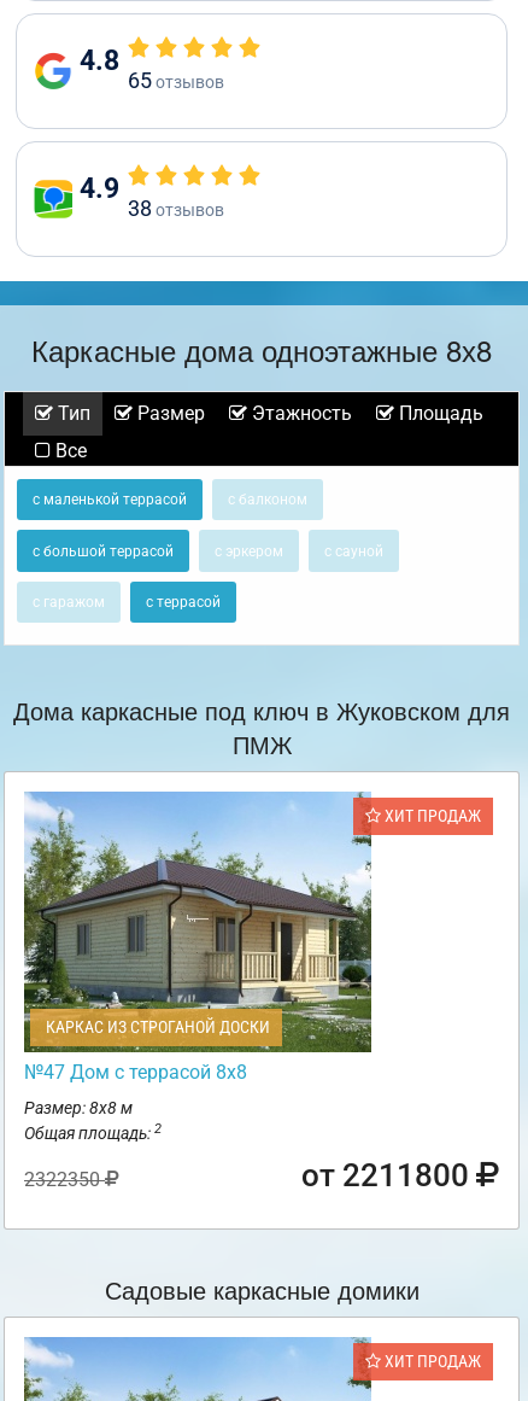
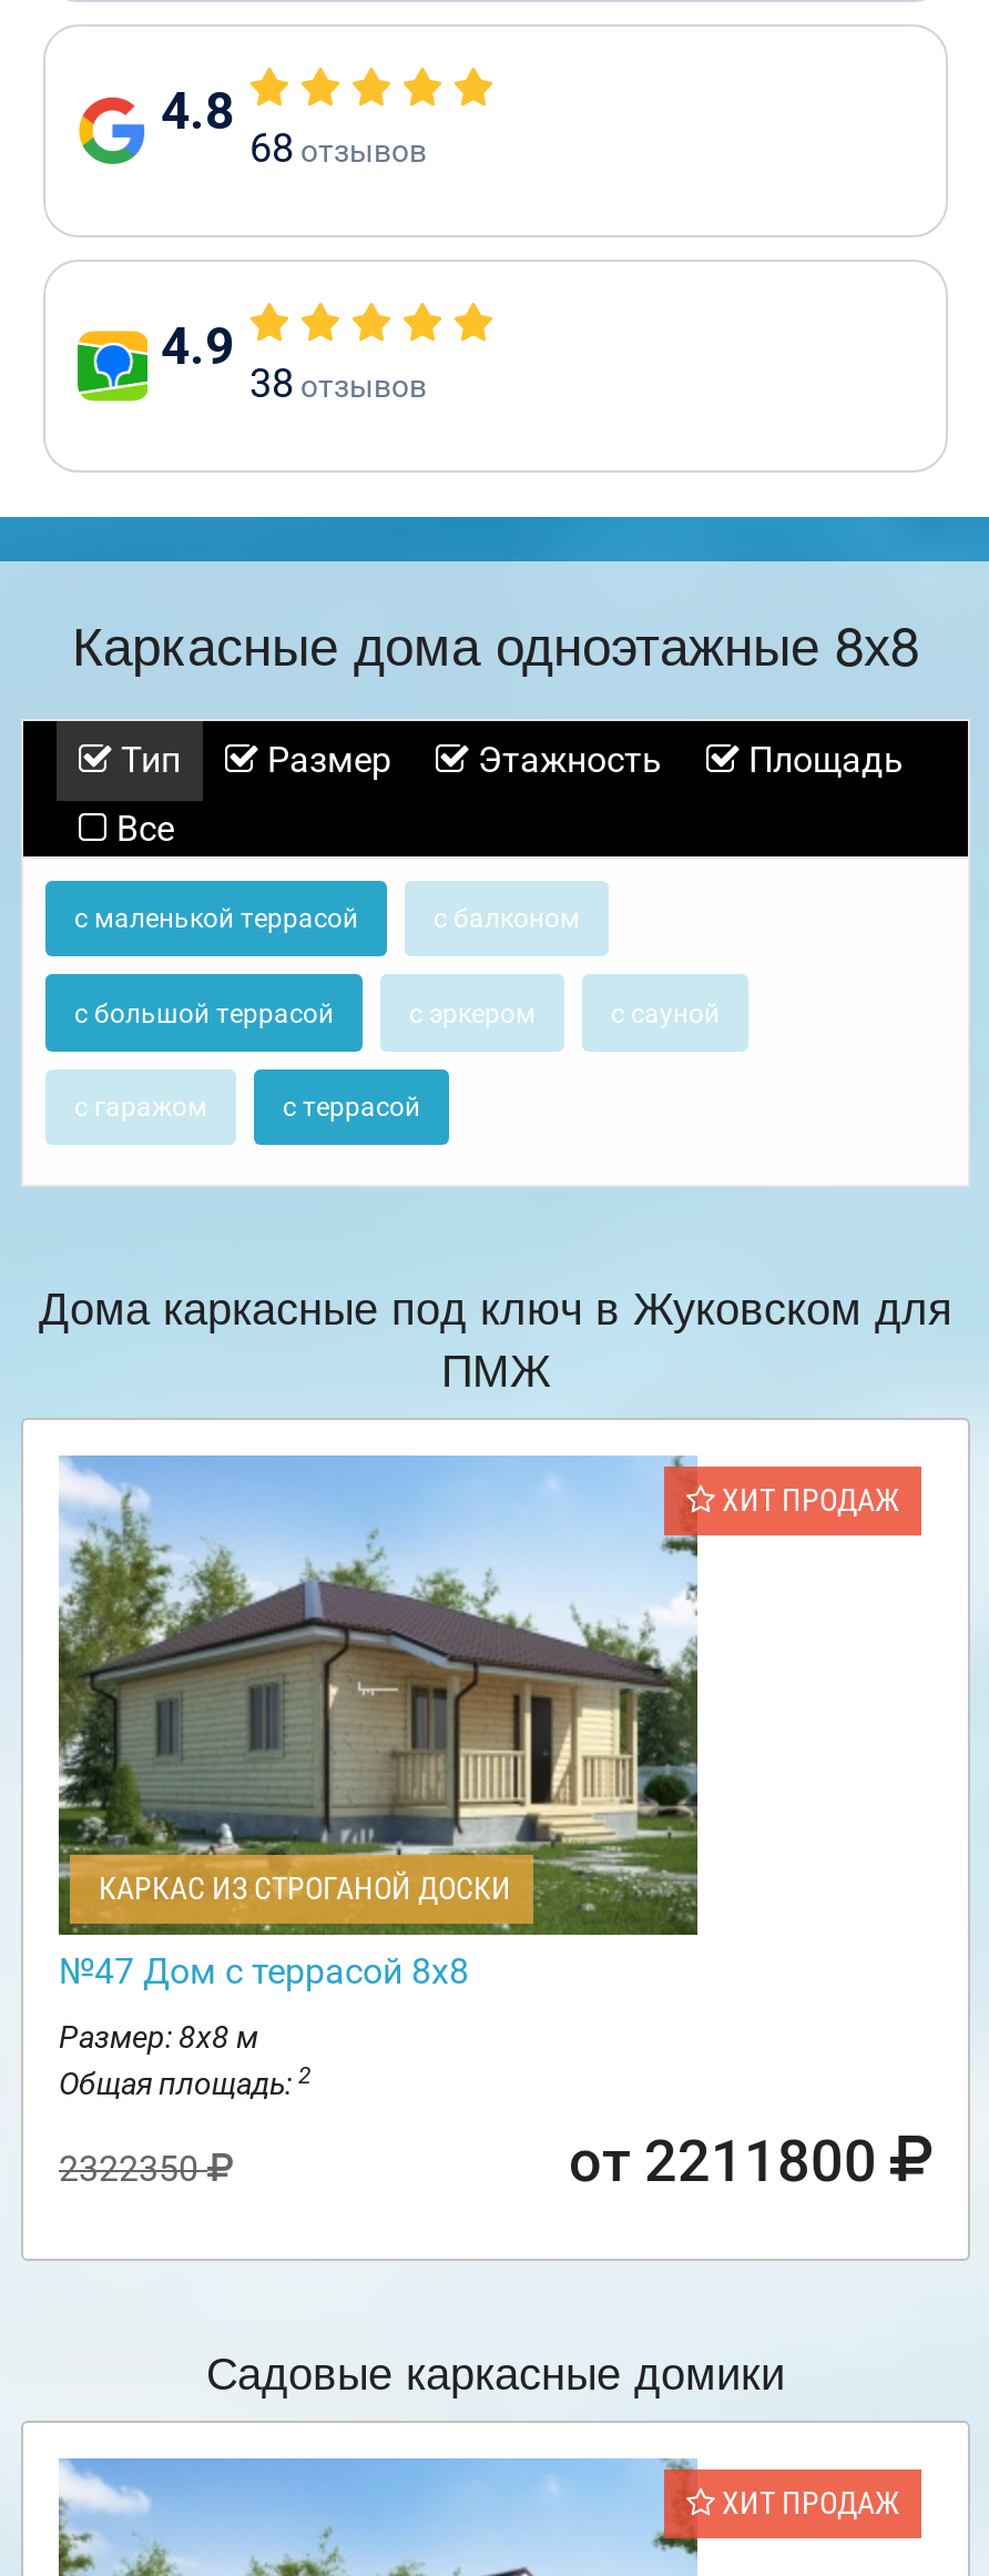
- 65 отзывов
+ 68 отзывов
